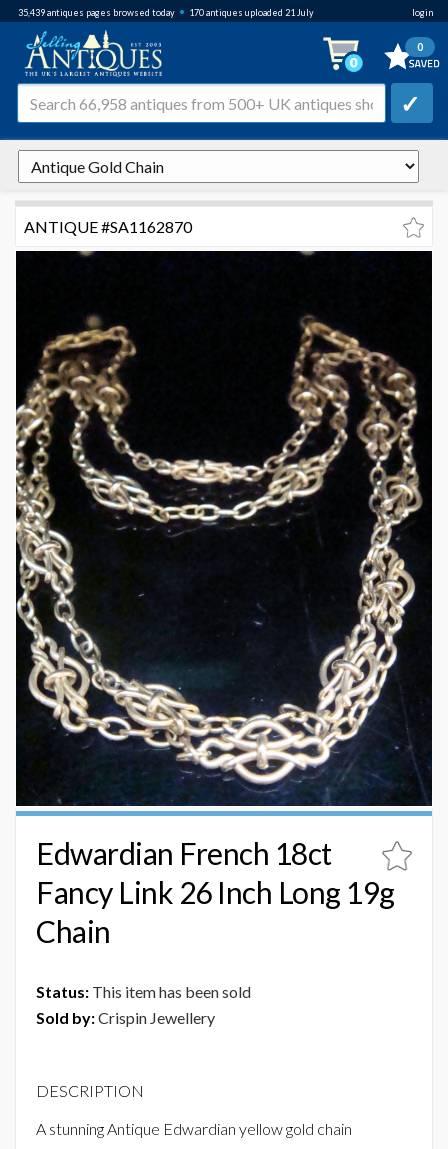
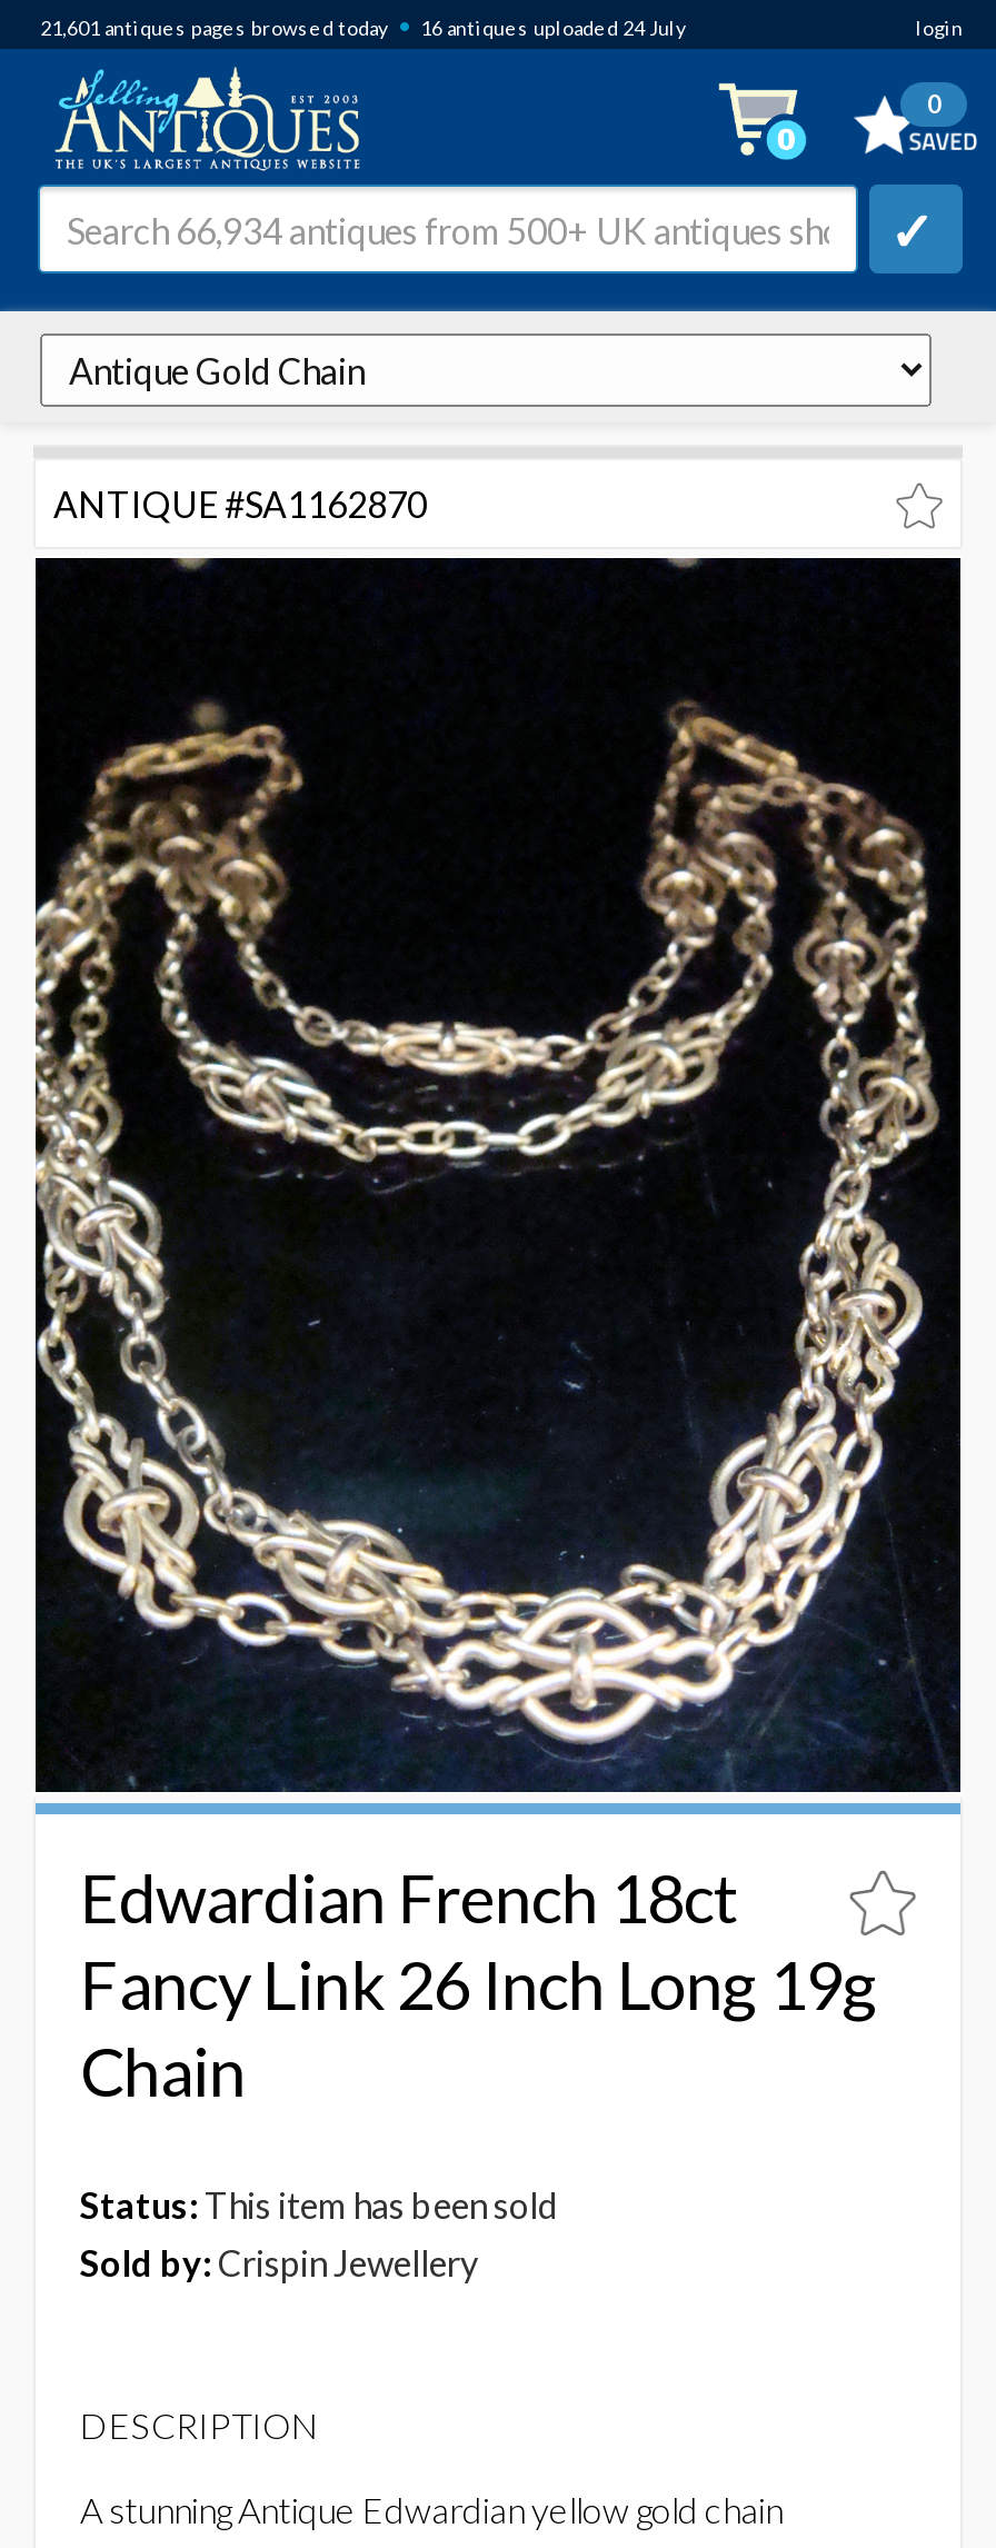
- 35,439 antiques pages browsedtoday • 170 antiques uploaded 21 July
+ 21,601 antiques pages browsedtoday • 16 antiques uploaded 24 July
